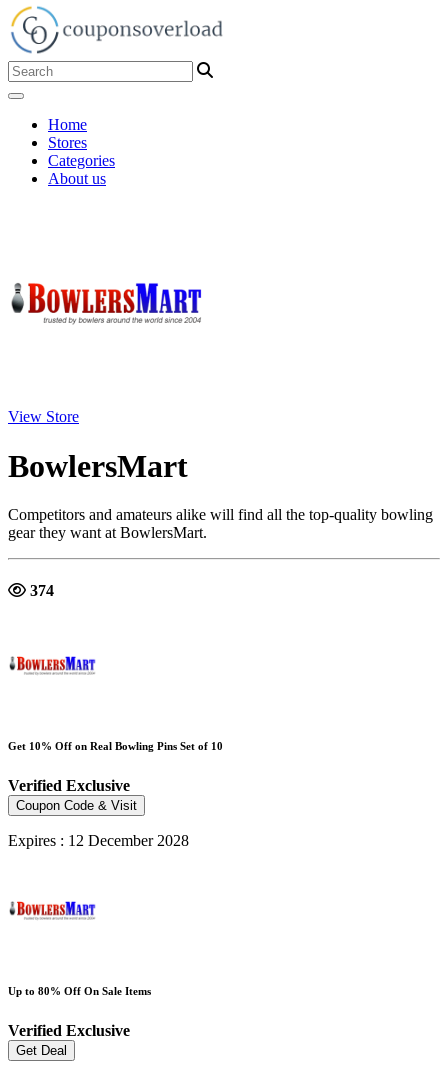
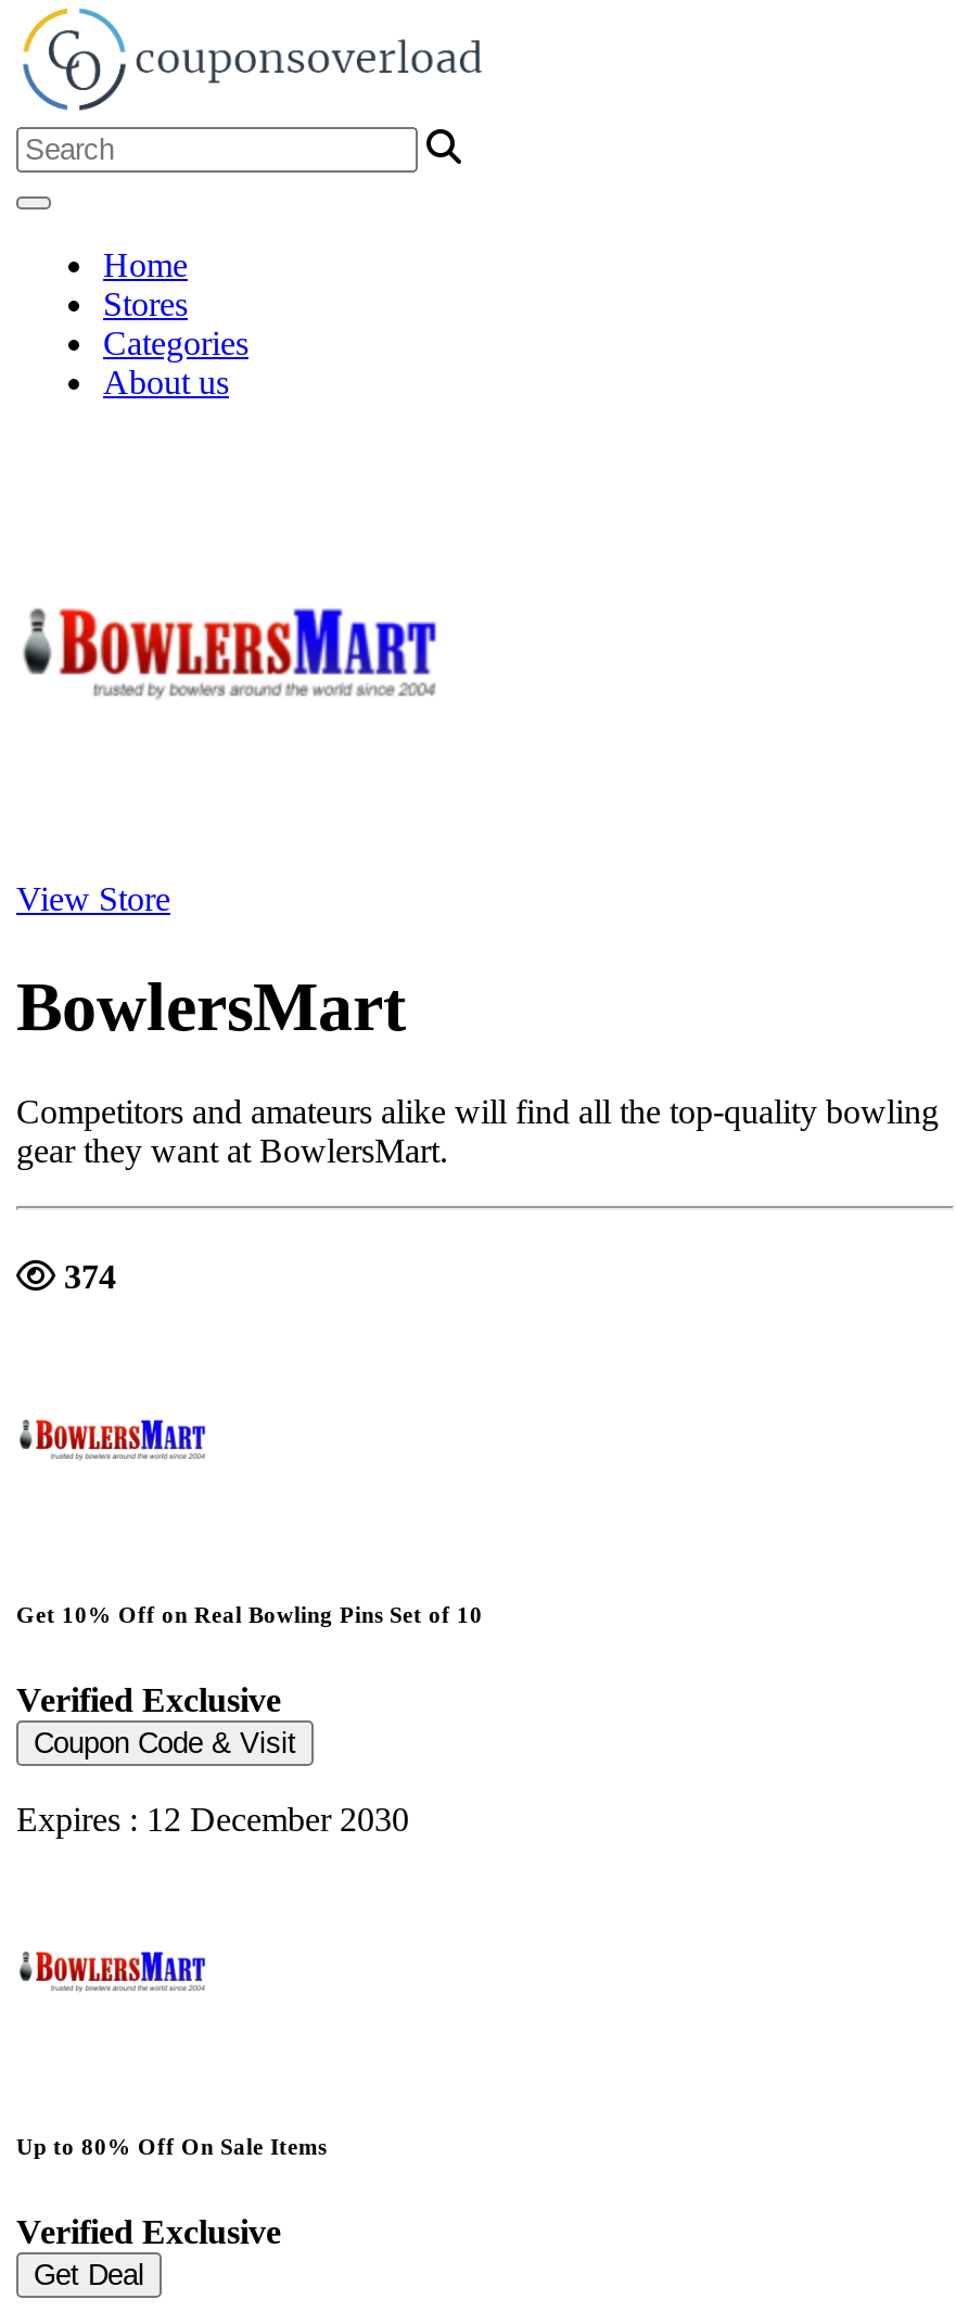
- Expires : 12 December 2028
+ Expires : 12 December 2030
